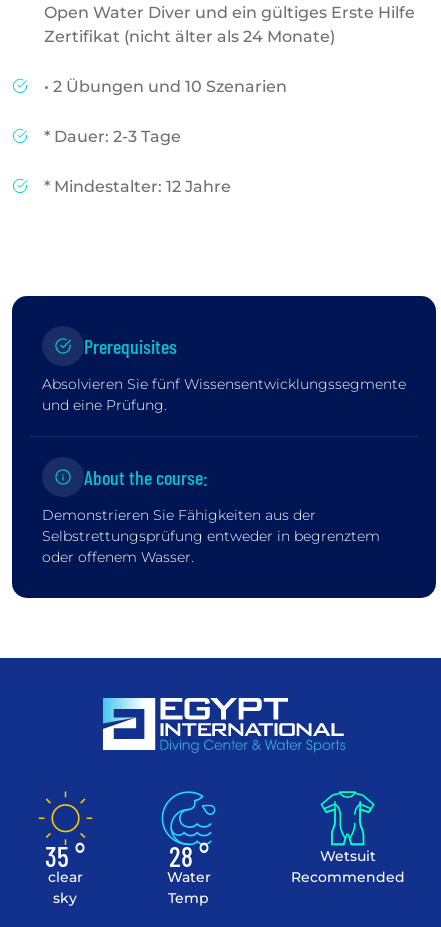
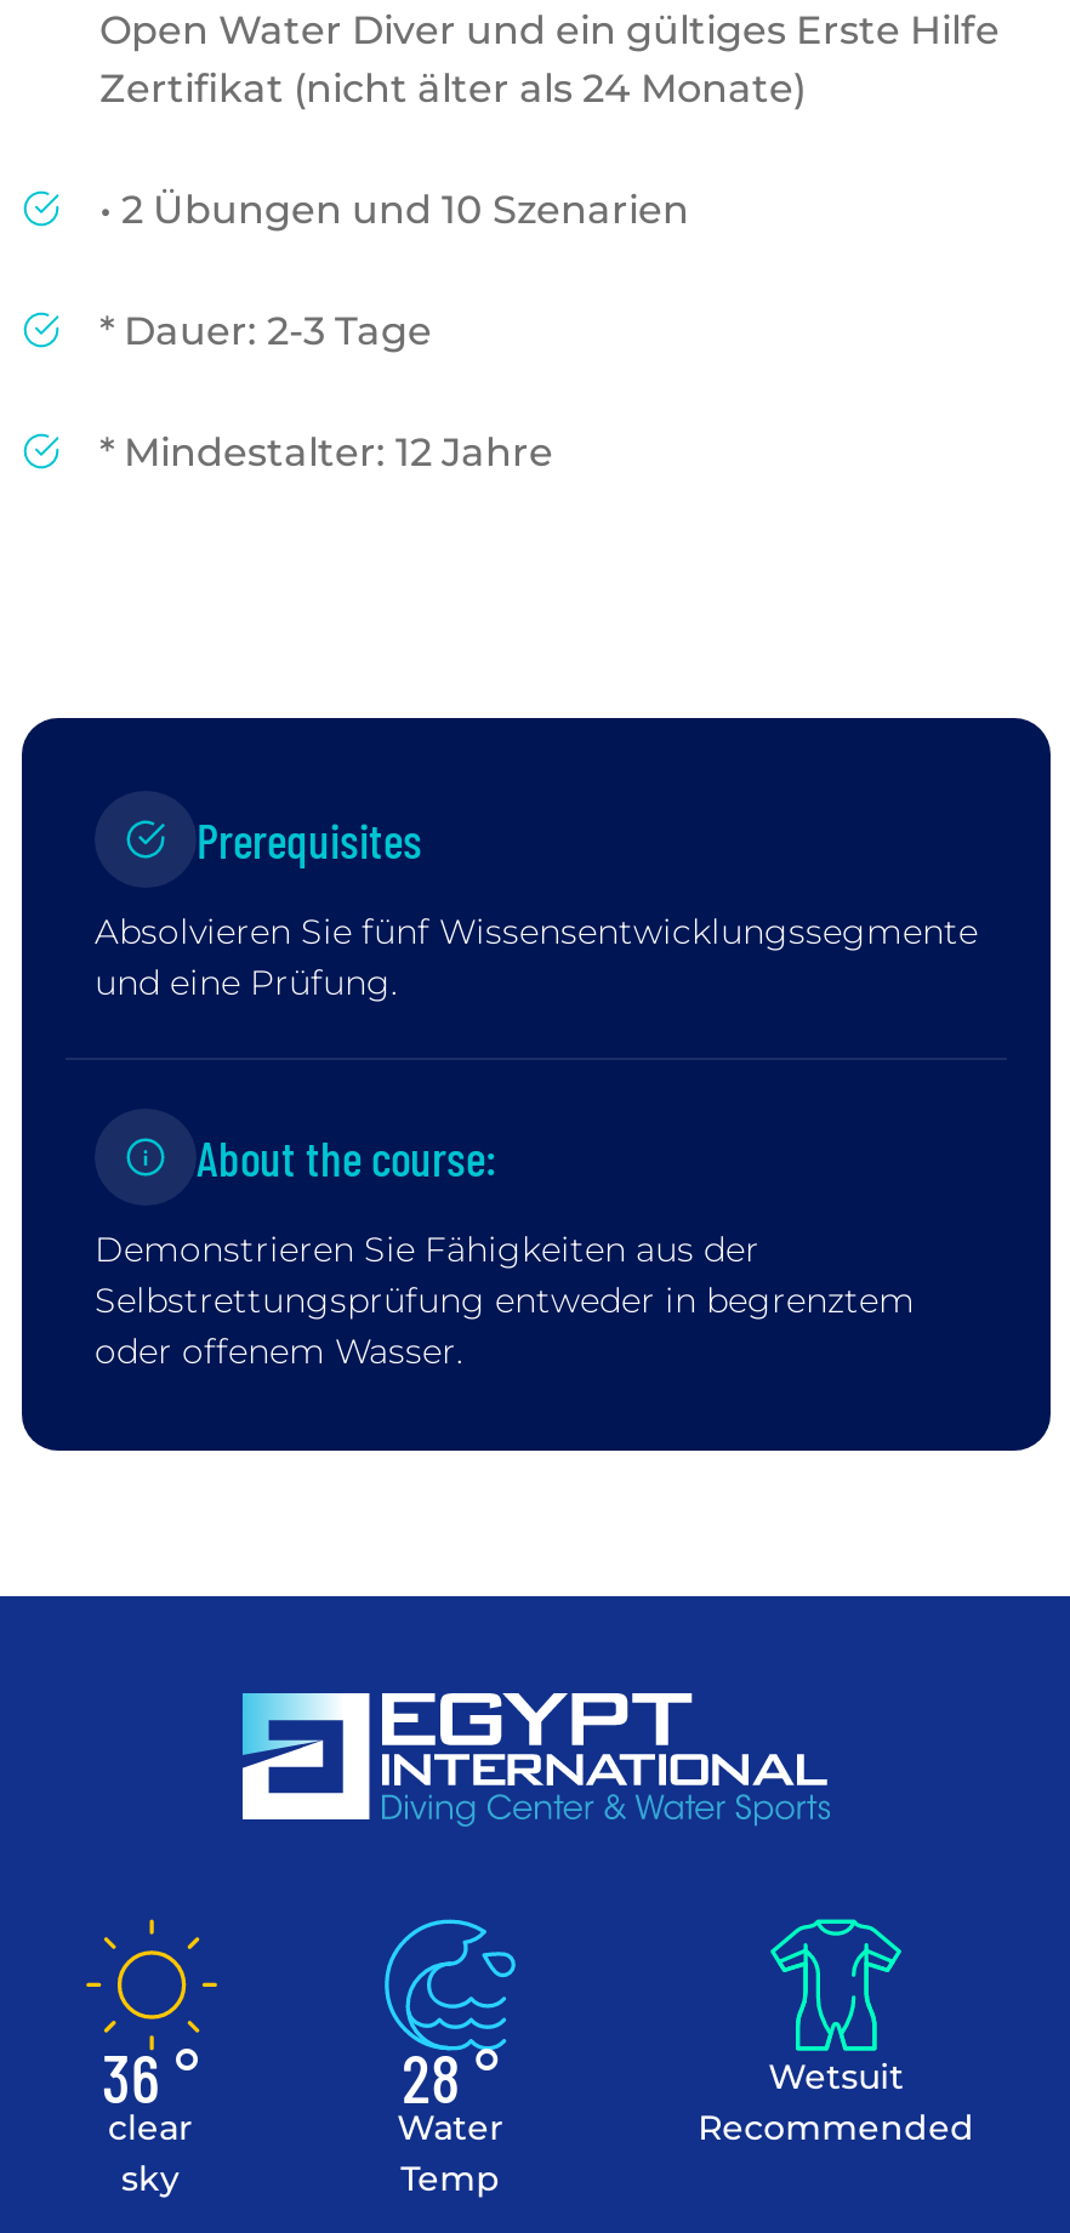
- 35 °
+ 36 °
